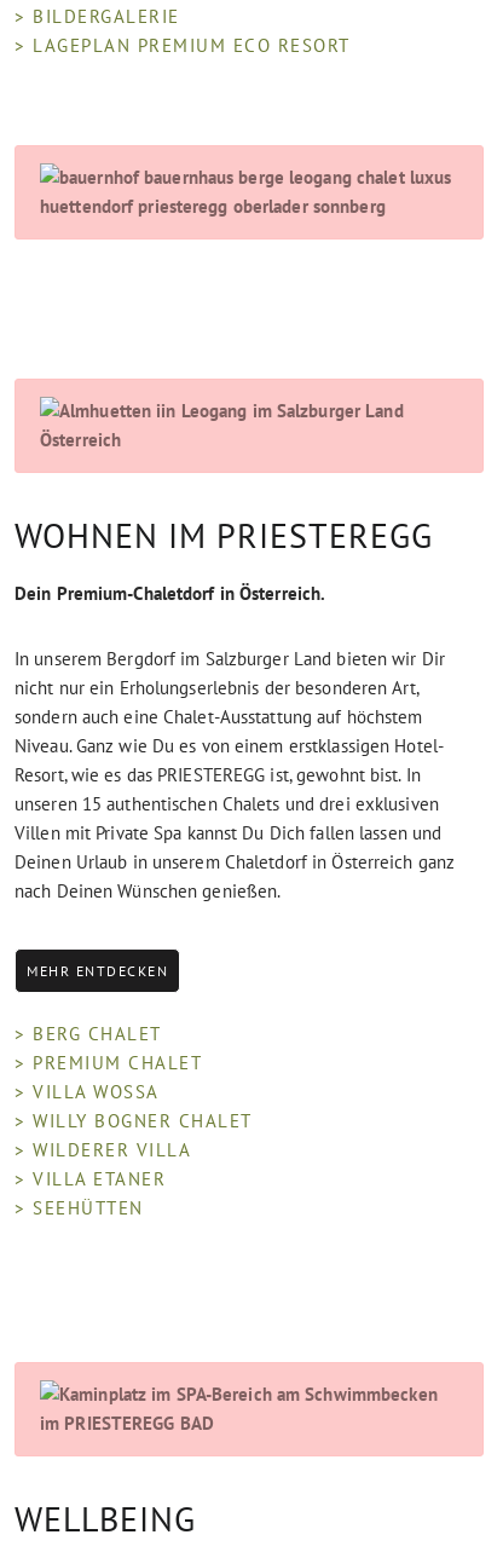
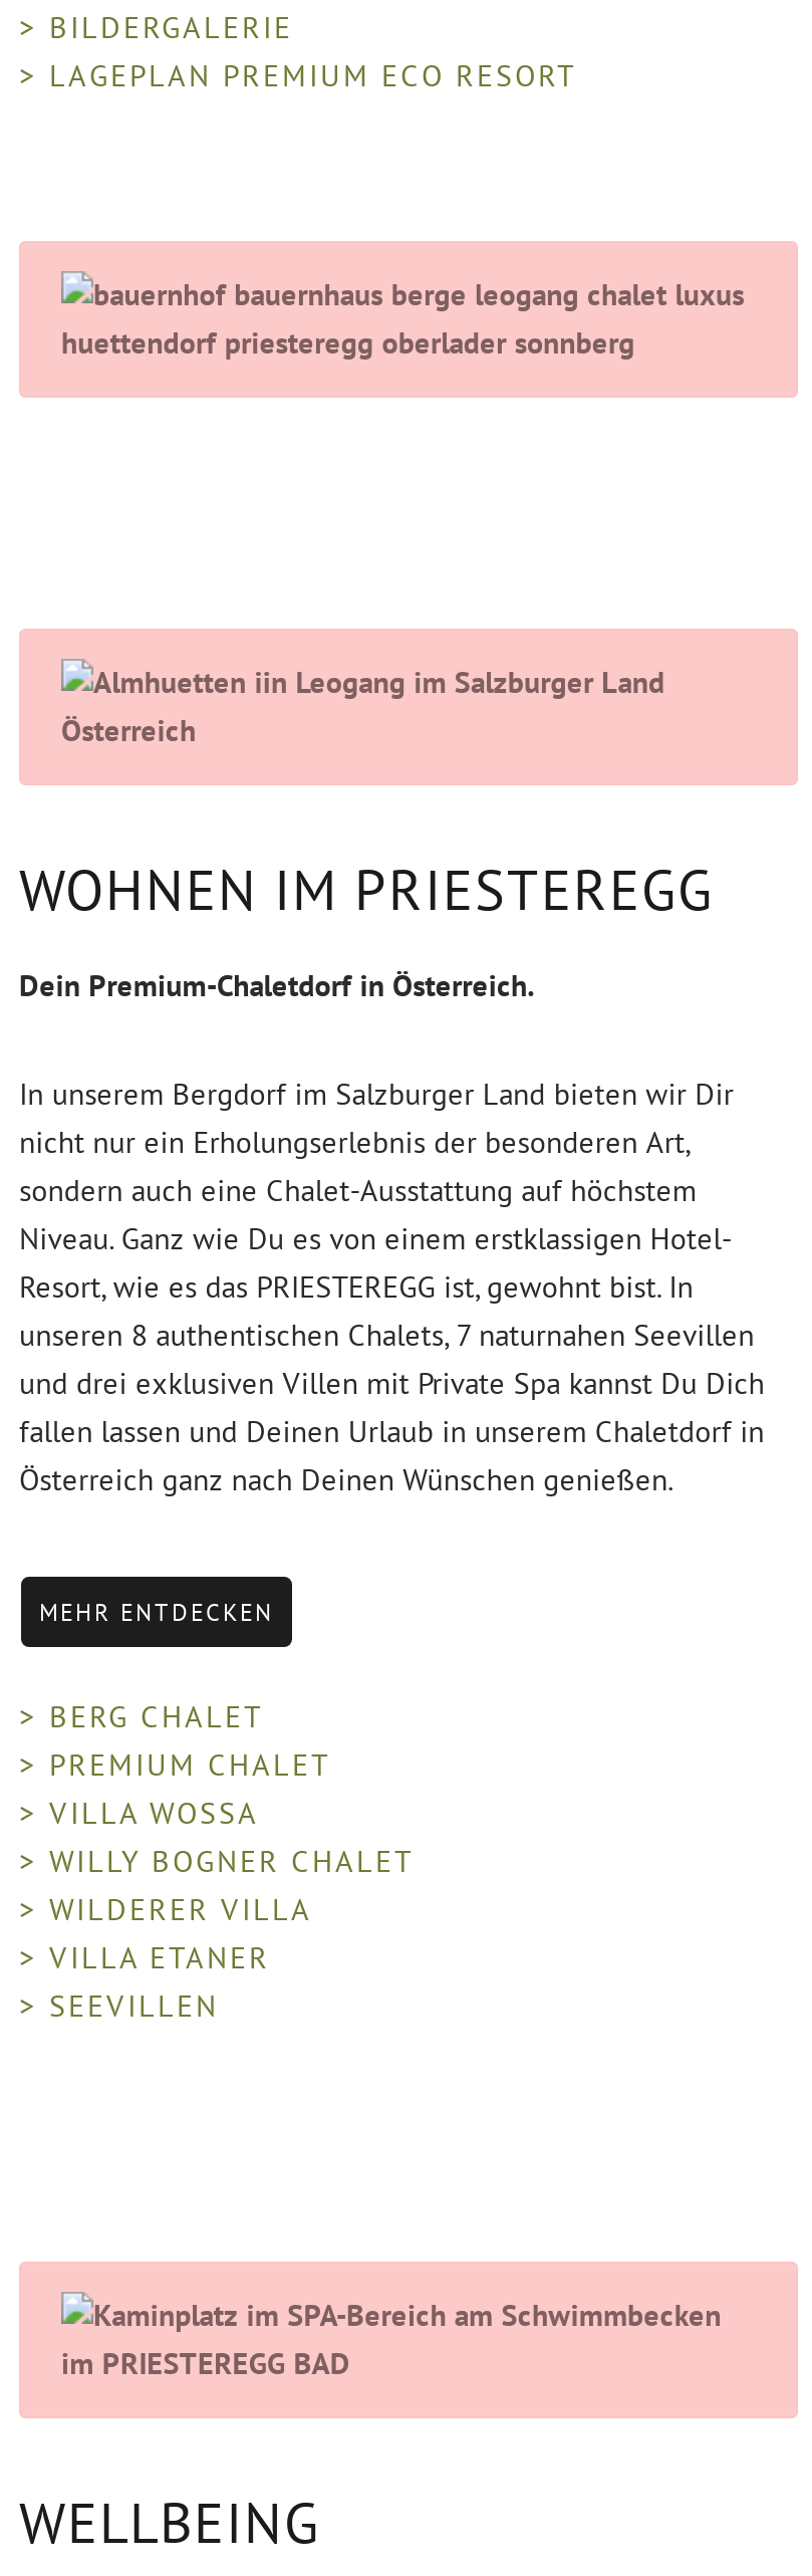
- unseren 15 authentischen Chalets und drei exklusiven
- Villen mit Private Spa kannst Du Dich fallen lassen und
- Deinen Urlaub in unserem Chaletdorf in Österreich ganz
- nach Deinen Wünschen genießen.
+ unseren 8 authentischen Chalets, 7 naturnahen Seevillen
+ und drei exklusiven Villen mit Private Spa kannst Du Dich
+ fallen lassen und Deinen Urlaub in unserem Chaletdorf in
+ Österreich ganz nach Deinen Wünschen genießen.

- > SEEHÜTTEN
+ > SEEVILLEN
